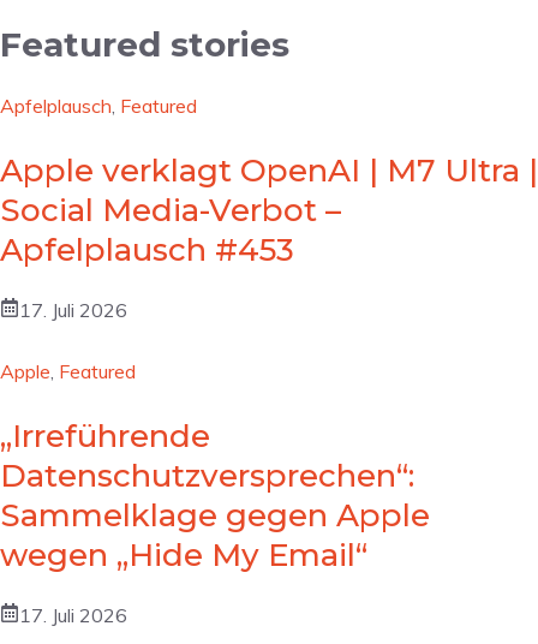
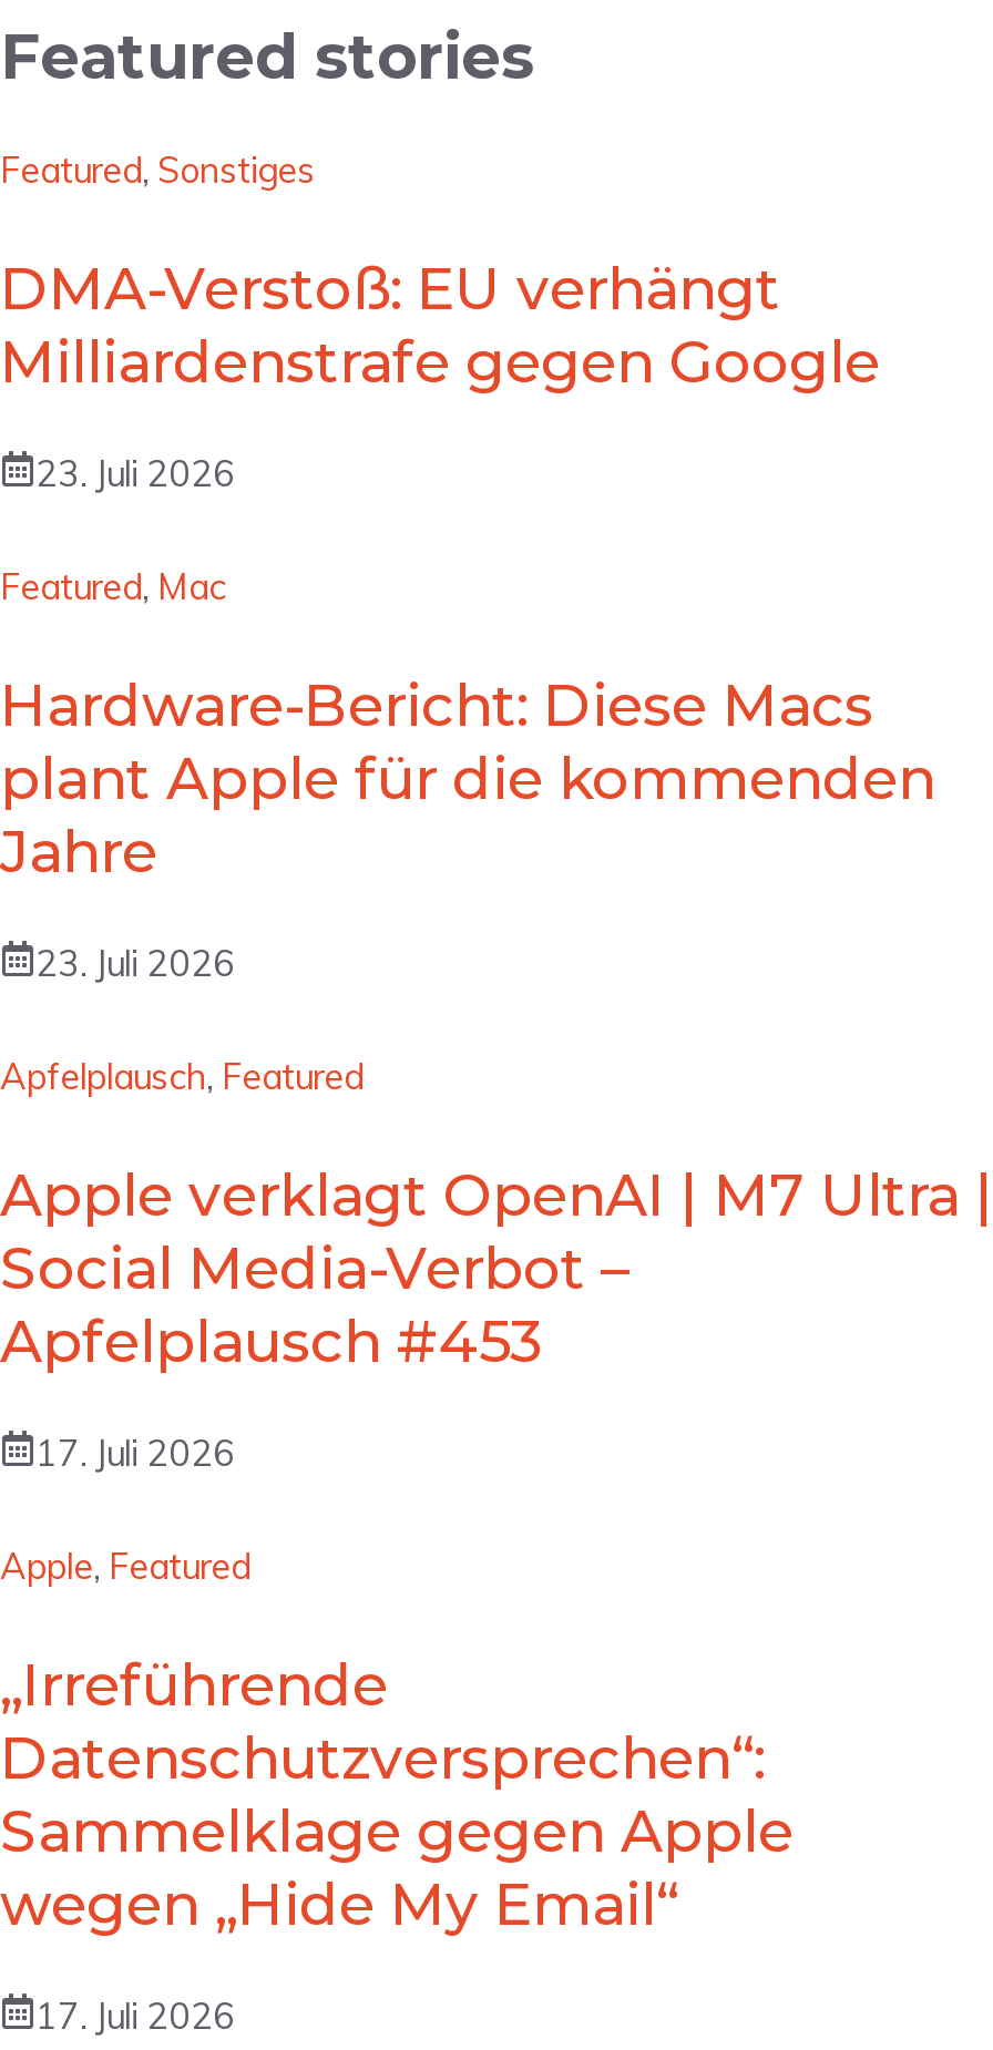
+ Featured, Sonstiges
+ DMA-Verstoß: EU verhängt
+ Milliardenstrafe gegen Google
+ 23. Juli 2026
+ Featured, Mac
+ Hardware-Bericht: Diese Macs
+ plant Apple für die kommenden
+ Jahre
+ 23. Juli 2026
